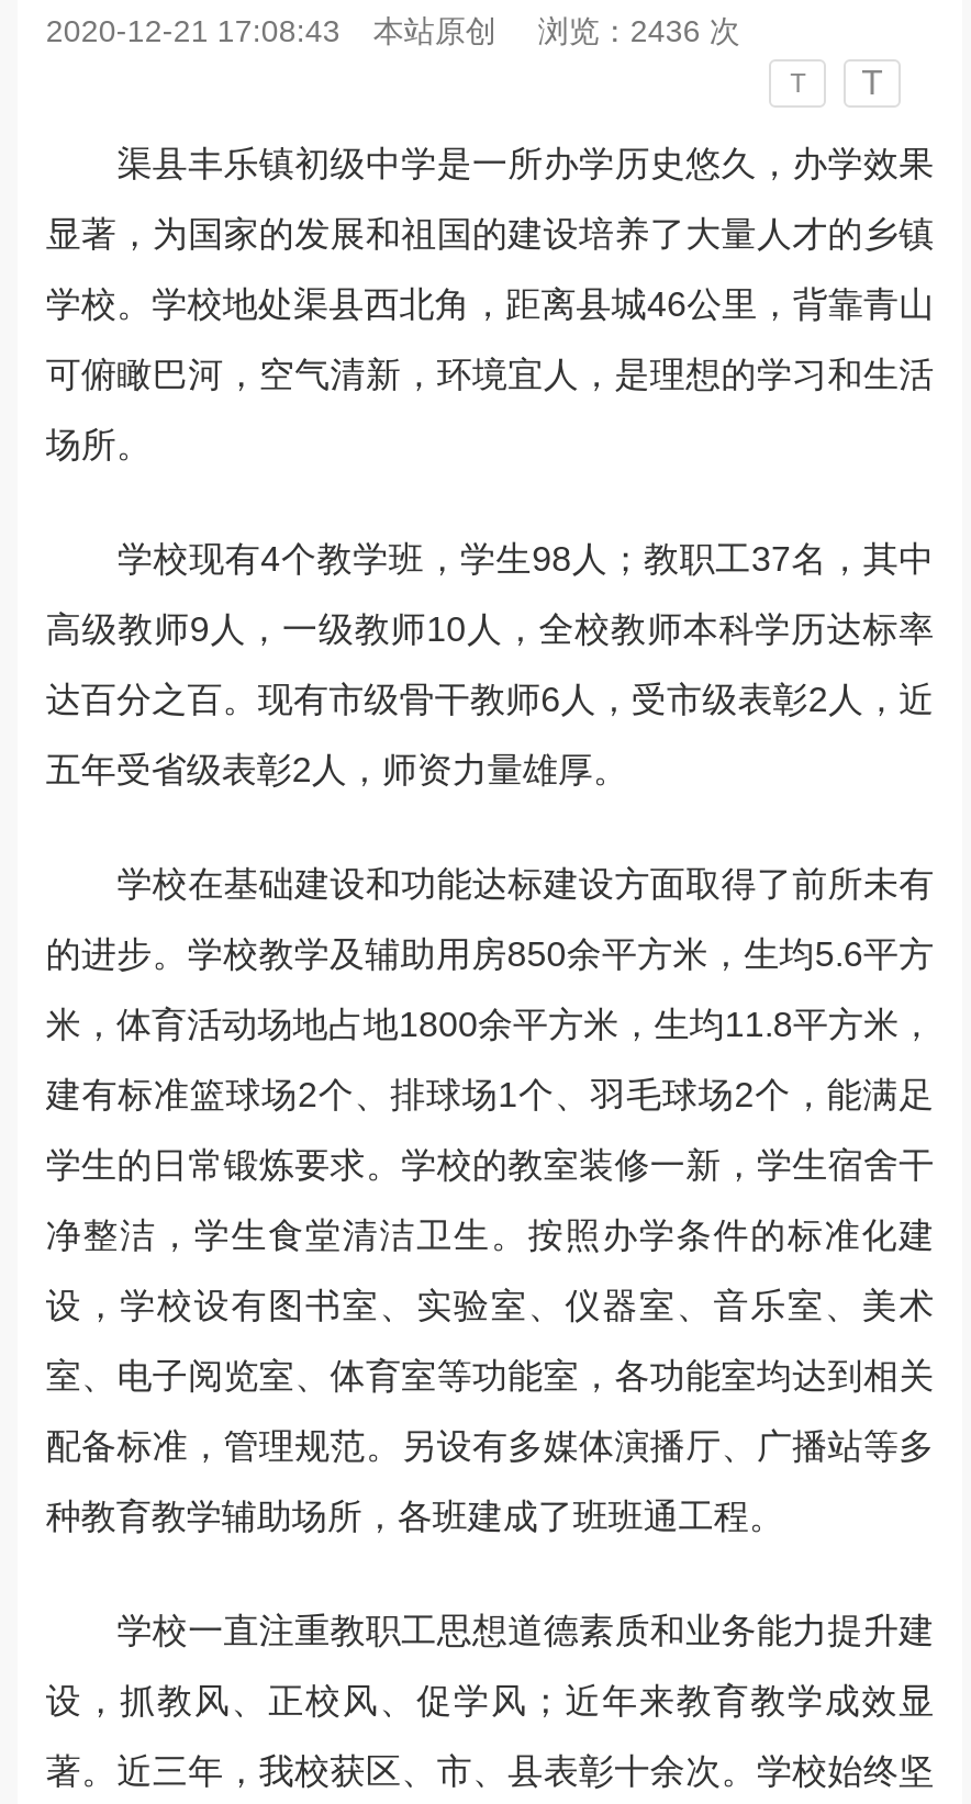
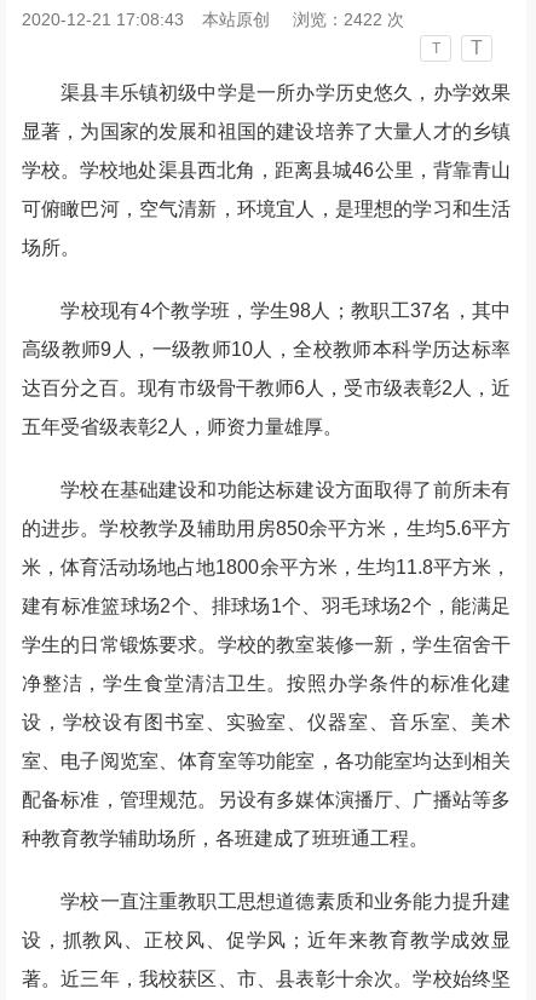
- 2020-12-21 17:08:43 本站原创 浏览：2436次
+ 2020-12-21 17:08:43 本站原创 浏览：2422次
